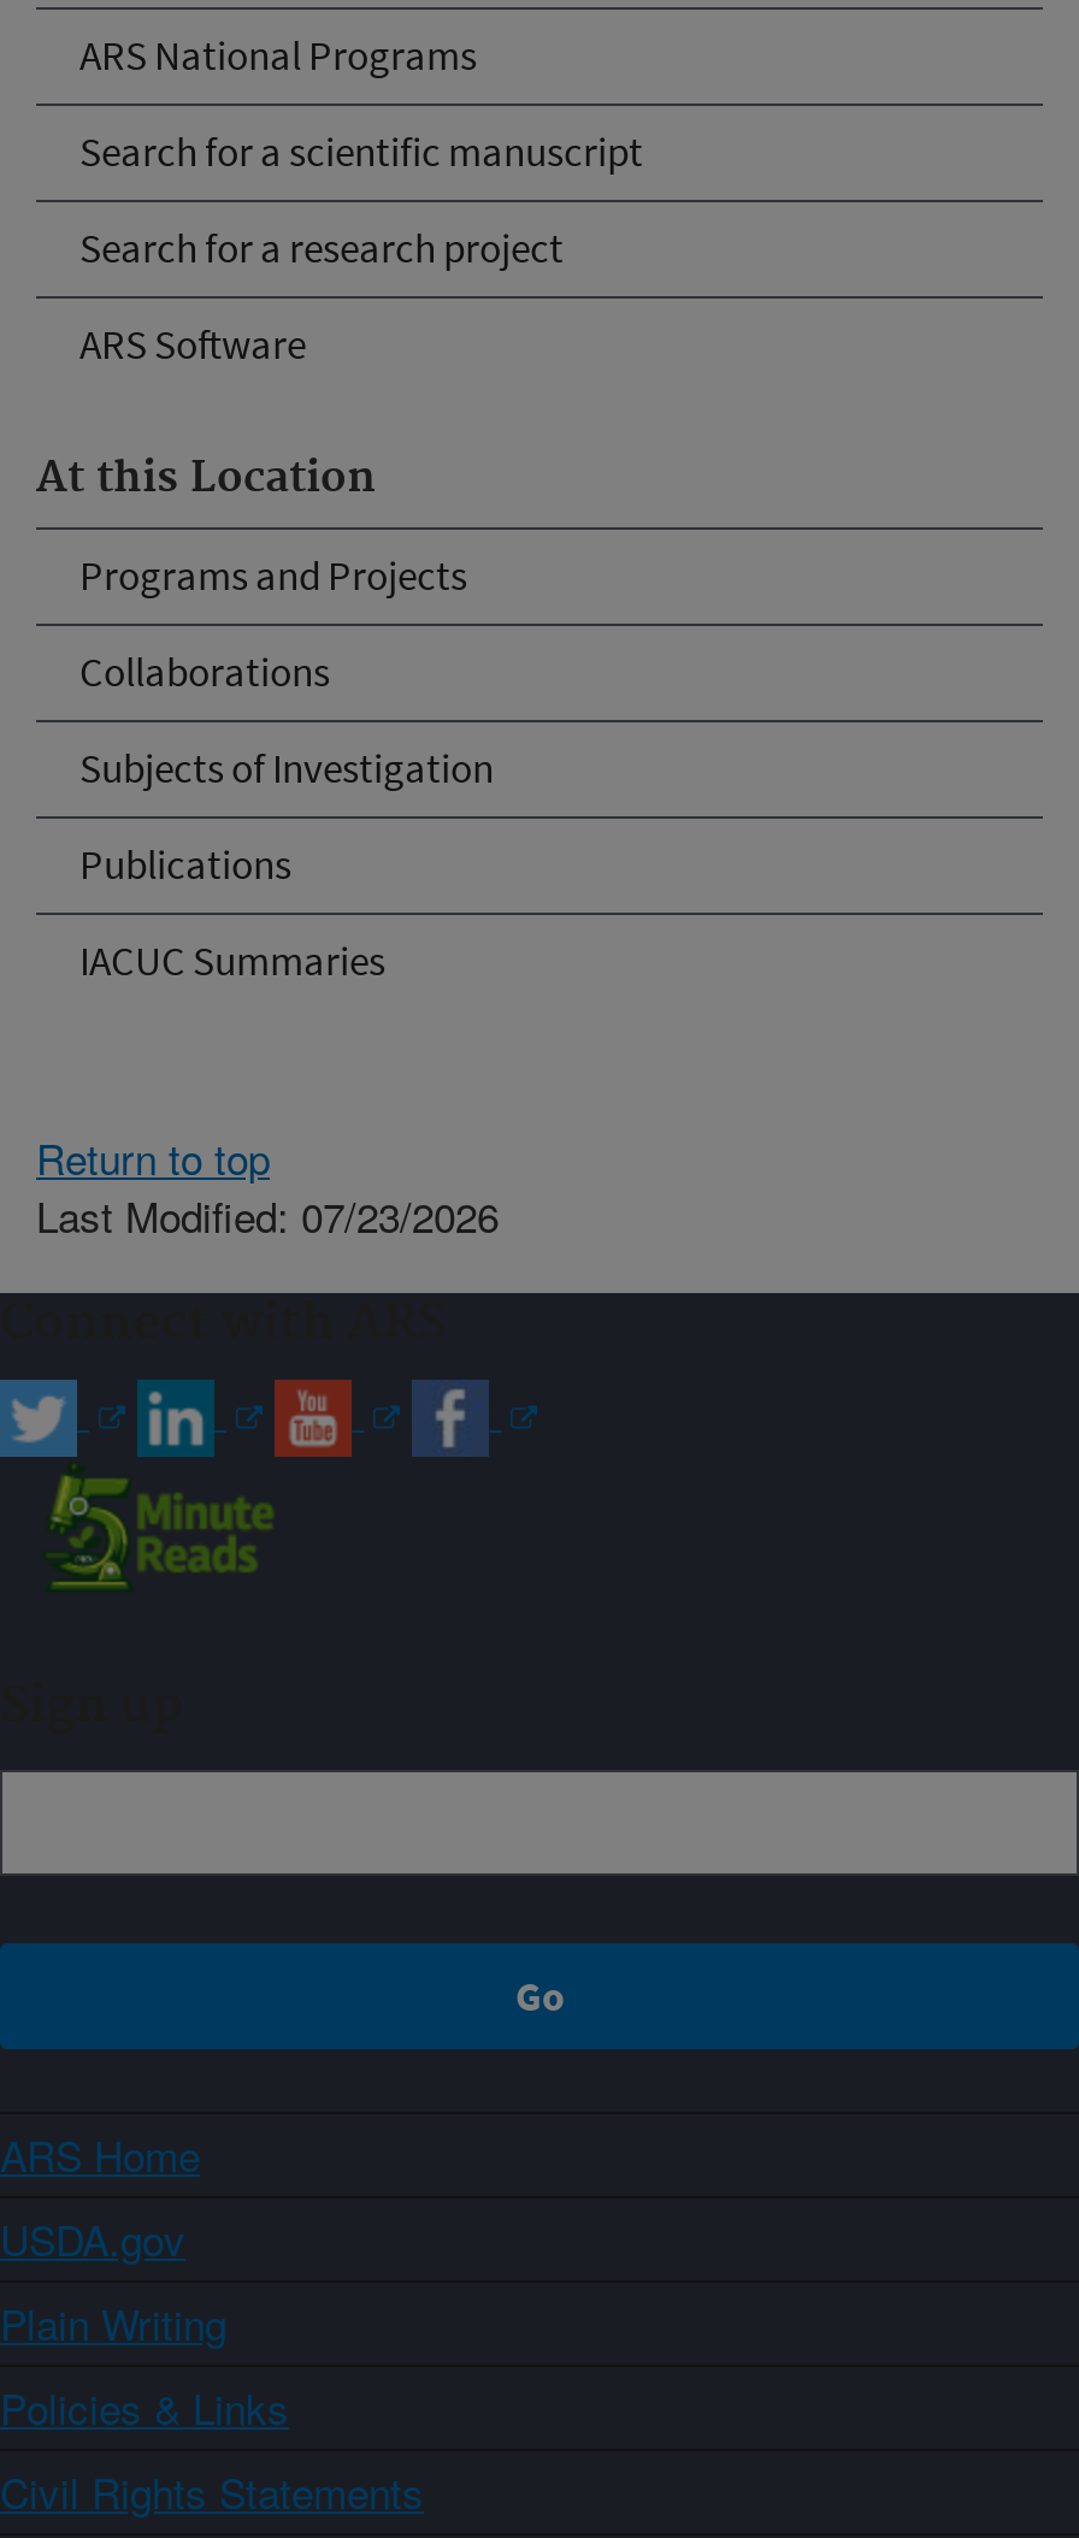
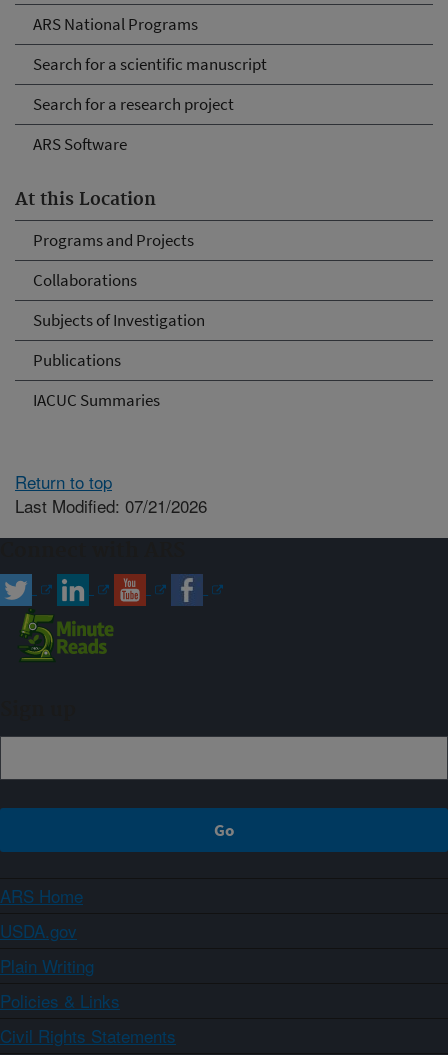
- Last Modified: 07/23/2026
+ Last Modified: 07/21/2026
